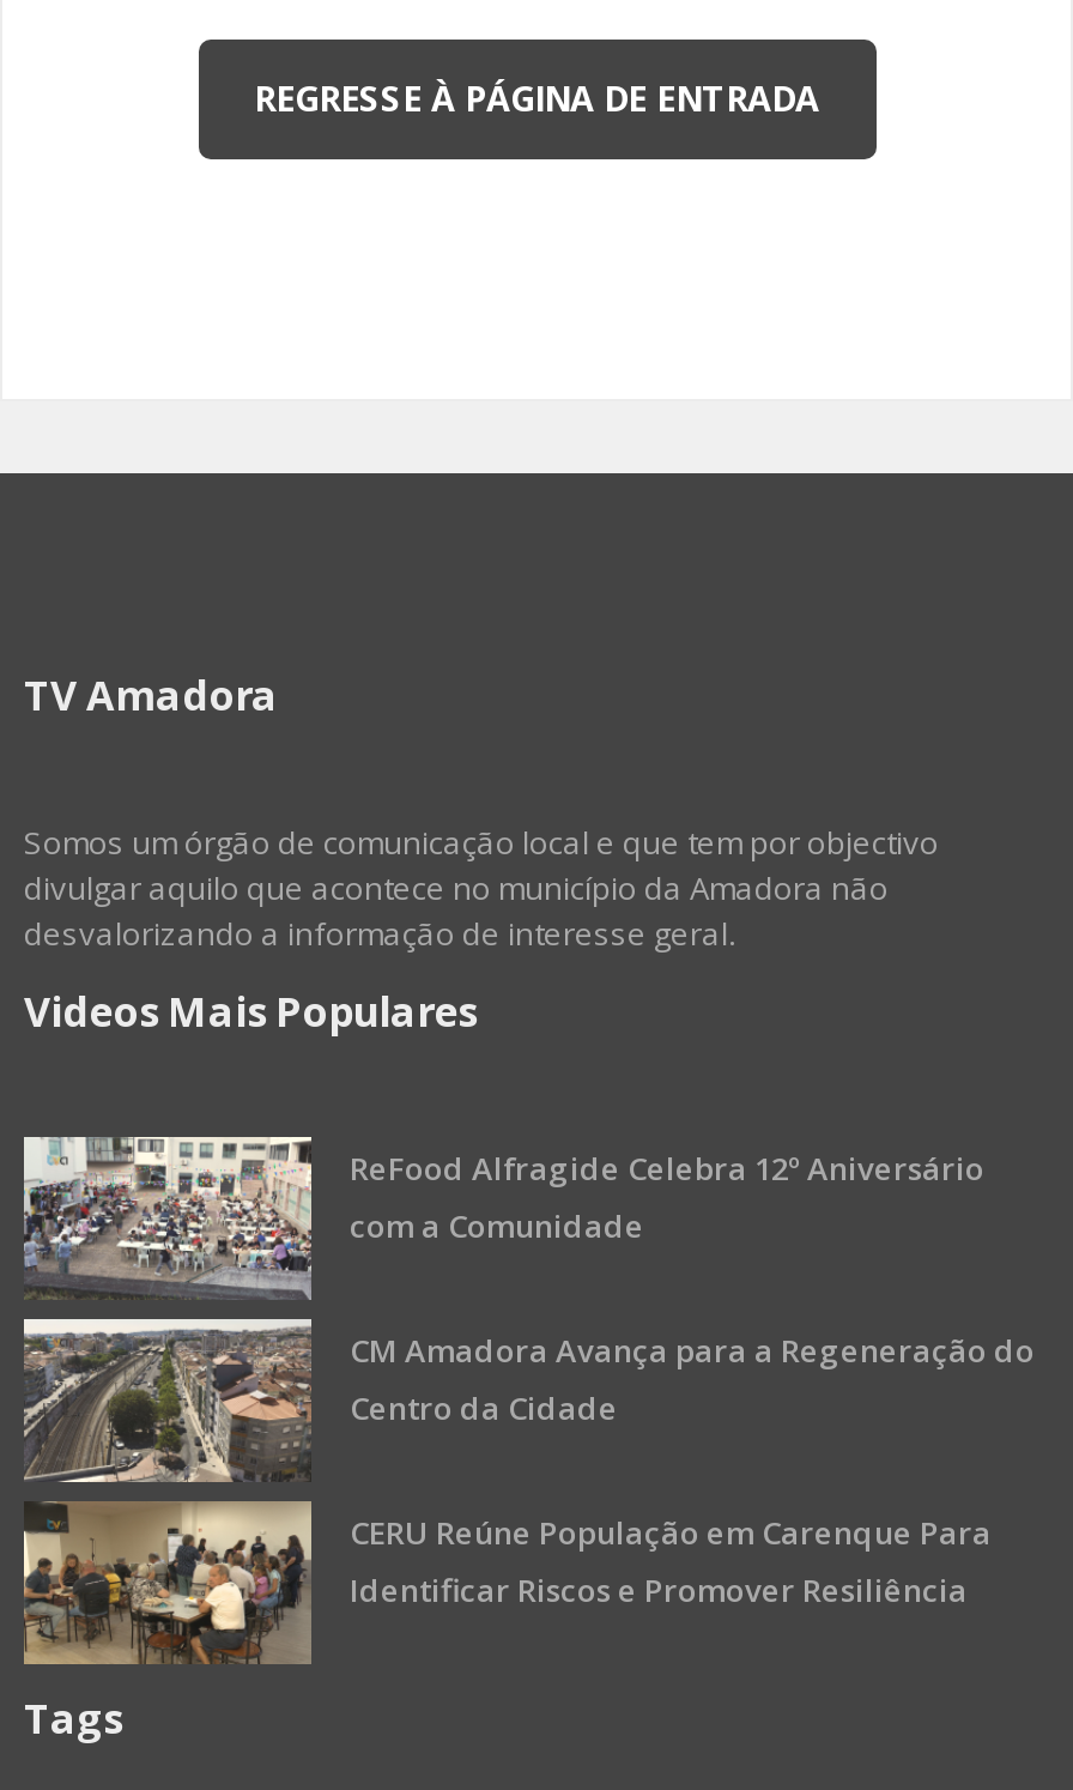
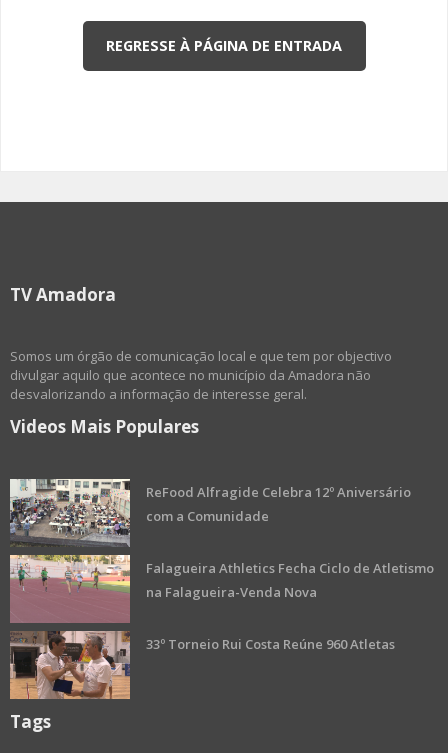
- [image]
- CM Amadora Avança para a Regeneração do
- Centro da Cidade
+ [image]
+ Falagueira Athletics Fecha Ciclo de Atletismo
+ na Falagueira-Venda Nova

- [image]
- CERU Reúne População em Carenque Para
- Identificar Riscos e Promover Resiliência
+ [image]
+ 33º Torneio Rui Costa Reúne 960 Atletas
